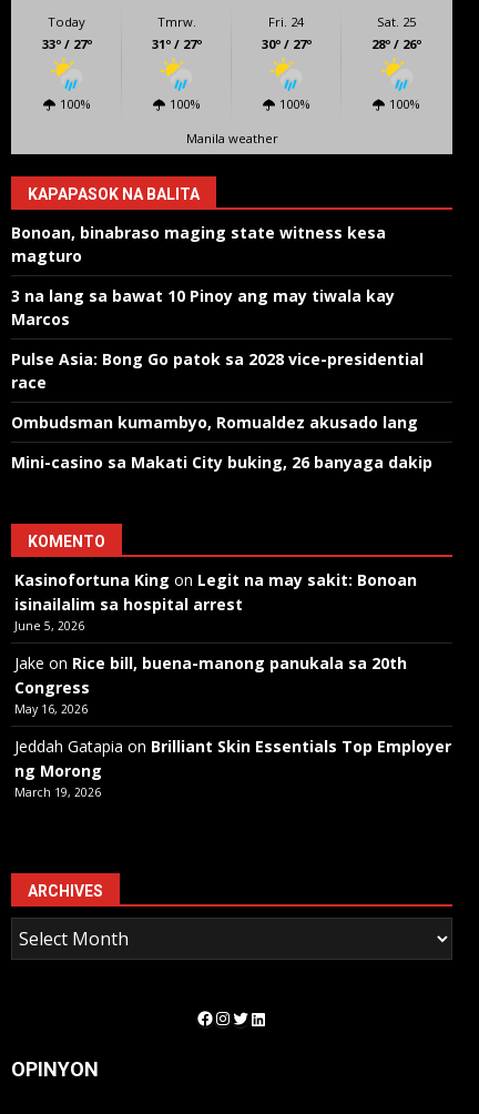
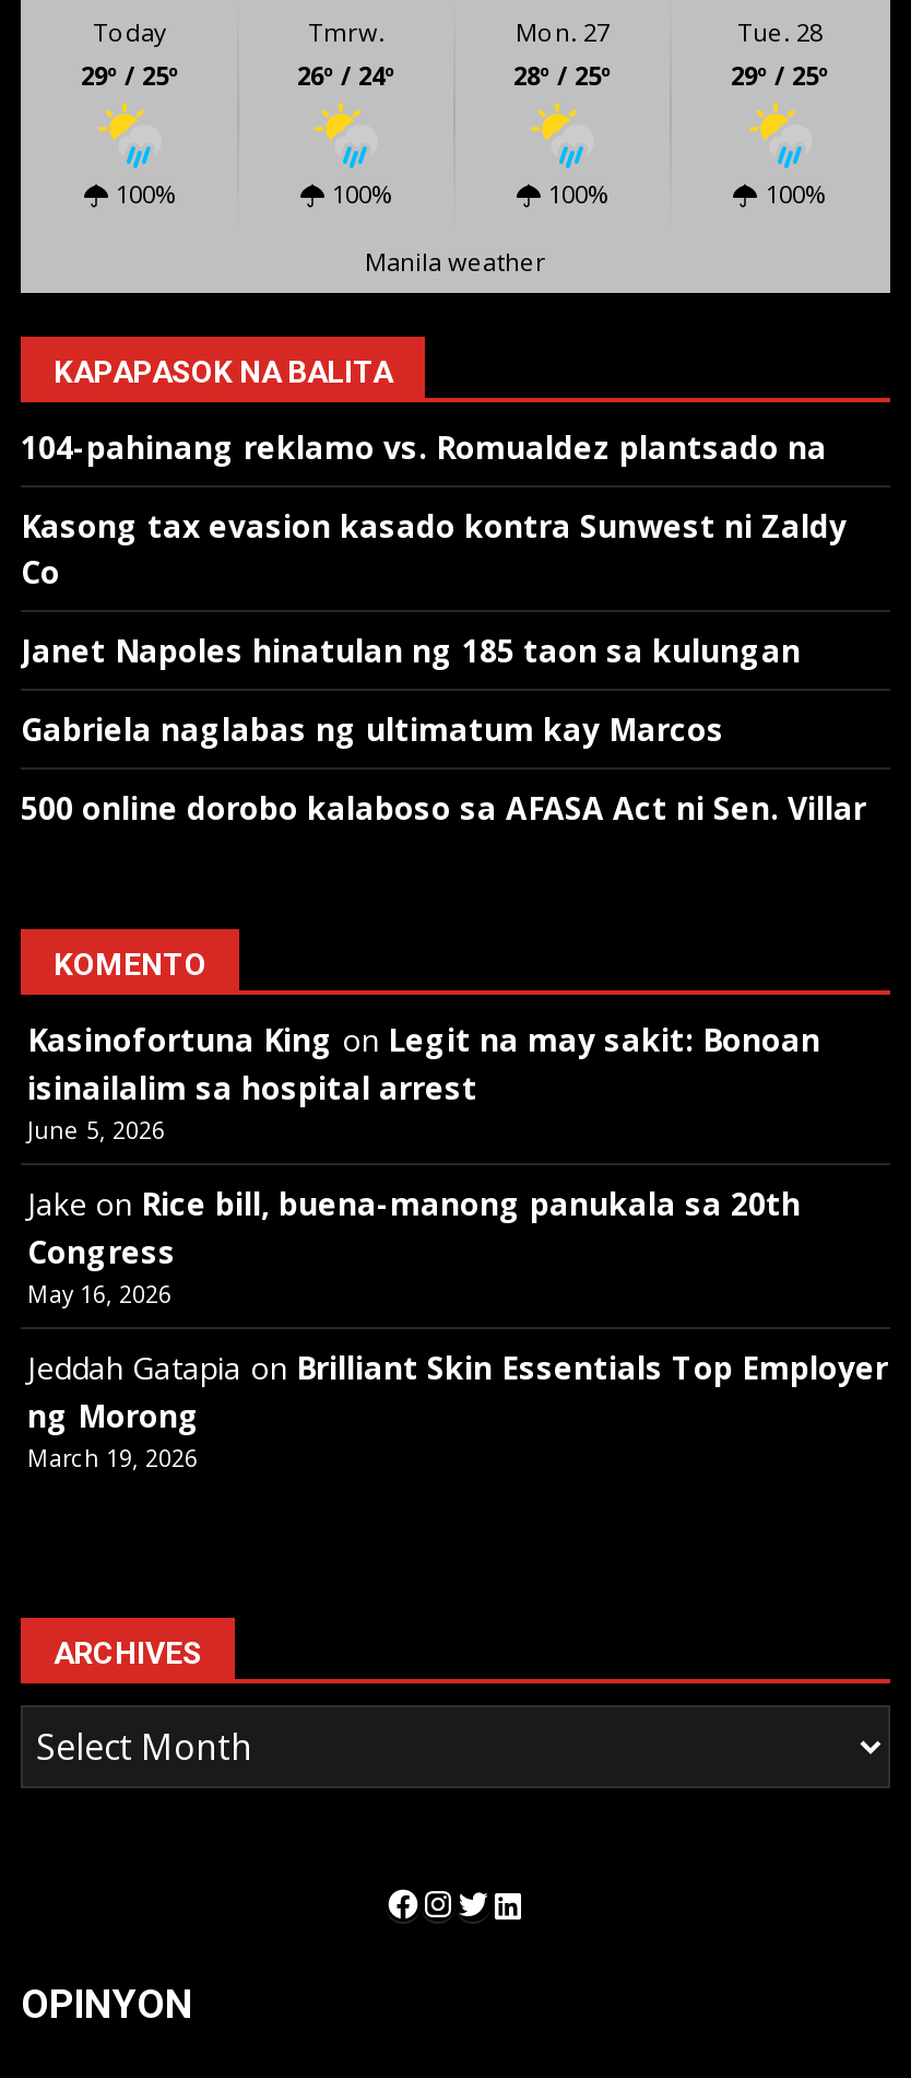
- Fri. 24
- 30º / 27º
+ Mon. 27
+ 28º / 25º

- Sat. 25
- 28º / 26º
+ Tue. 28
+ 29º / 25º

- 33º / 27º
+ 29º / 25º

- 31º / 27º
+ 26º / 24º

- Bonoan, binabraso maging state witness kesa
- magturo
+ 104-pahinang reklamo vs. Romualdez plantsado na

- 3 na lang sa bawat 10 Pinoy ang may tiwala kay
- Marcos
+ Kasong tax evasion kasado kontra Sunwest ni Zaldy
+ Co

- Pulse Asia: Bong Go patok sa 2028 vice-presidential
- race
+ Janet Napoles hinatulan ng 185 taon sa kulungan

- Ombudsman kumambyo, Romualdez akusado lang
+ Gabriela naglabas ng ultimatum kay Marcos

- Mini-casino sa Makati City buking, 26 banyaga dakip
+ 500 online dorobo kalaboso sa AFASA Act ni Sen. Villar
